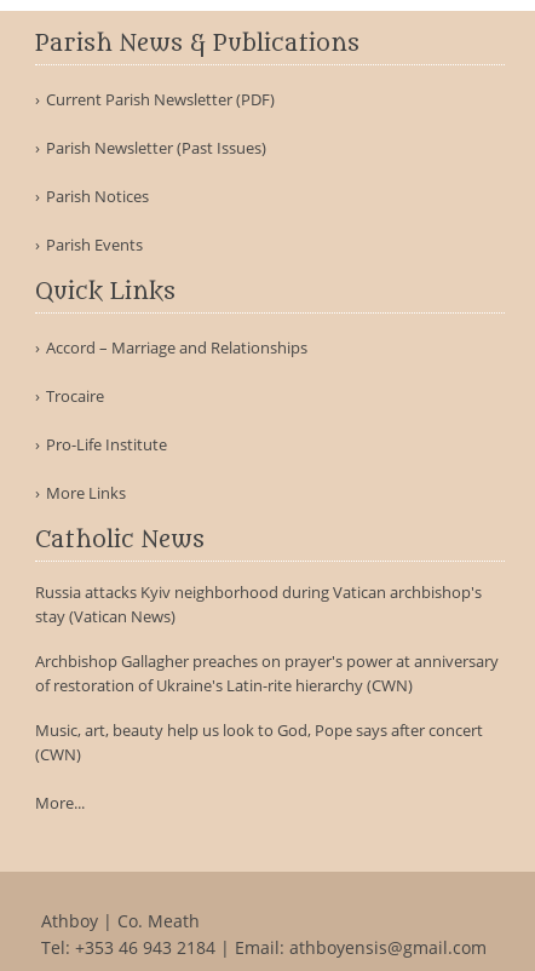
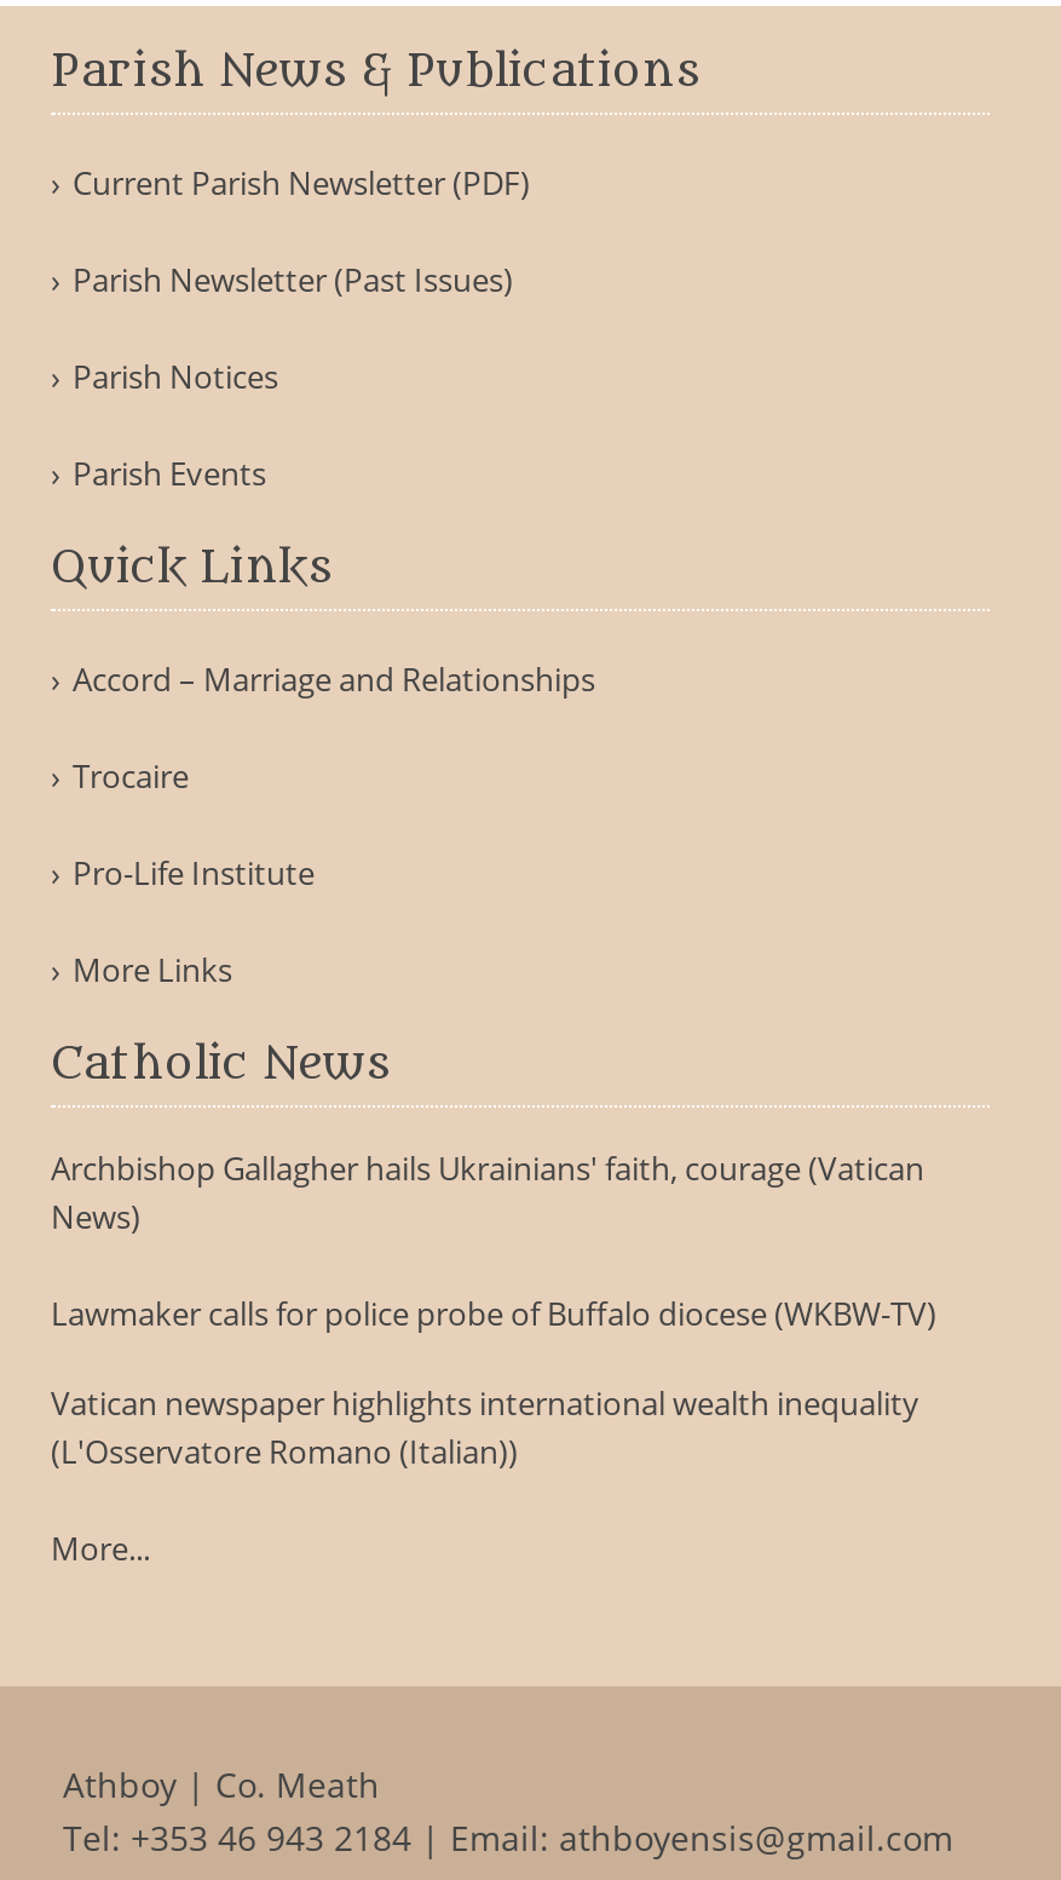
- Russia attacks Kyiv neighborhood during Vatican archbishop's
- stay (Vatican News)
+ Archbishop Gallagher hails Ukrainians' faith, courage (Vatican
+ News)

- Archbishop Gallagher preaches on prayer's power at anniversary
- of restoration of Ukraine's Latin-rite hierarchy (CWN)
+ Lawmaker calls for police probe of Buffalo diocese (WKBW-TV)

- Music, art, beauty help us look to God, Pope says after concert
- (CWN)
+ Vatican newspaper highlights international wealth inequality
+ (L'Osservatore Romano (Italian))
